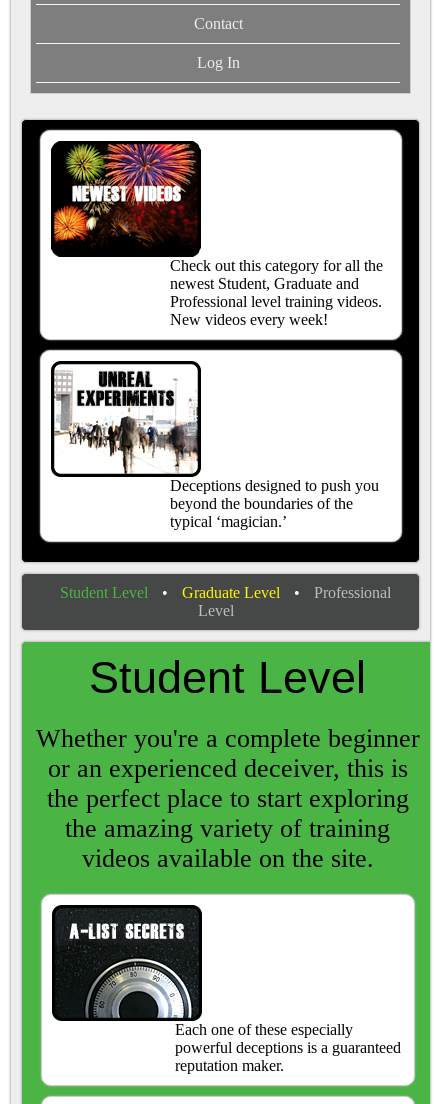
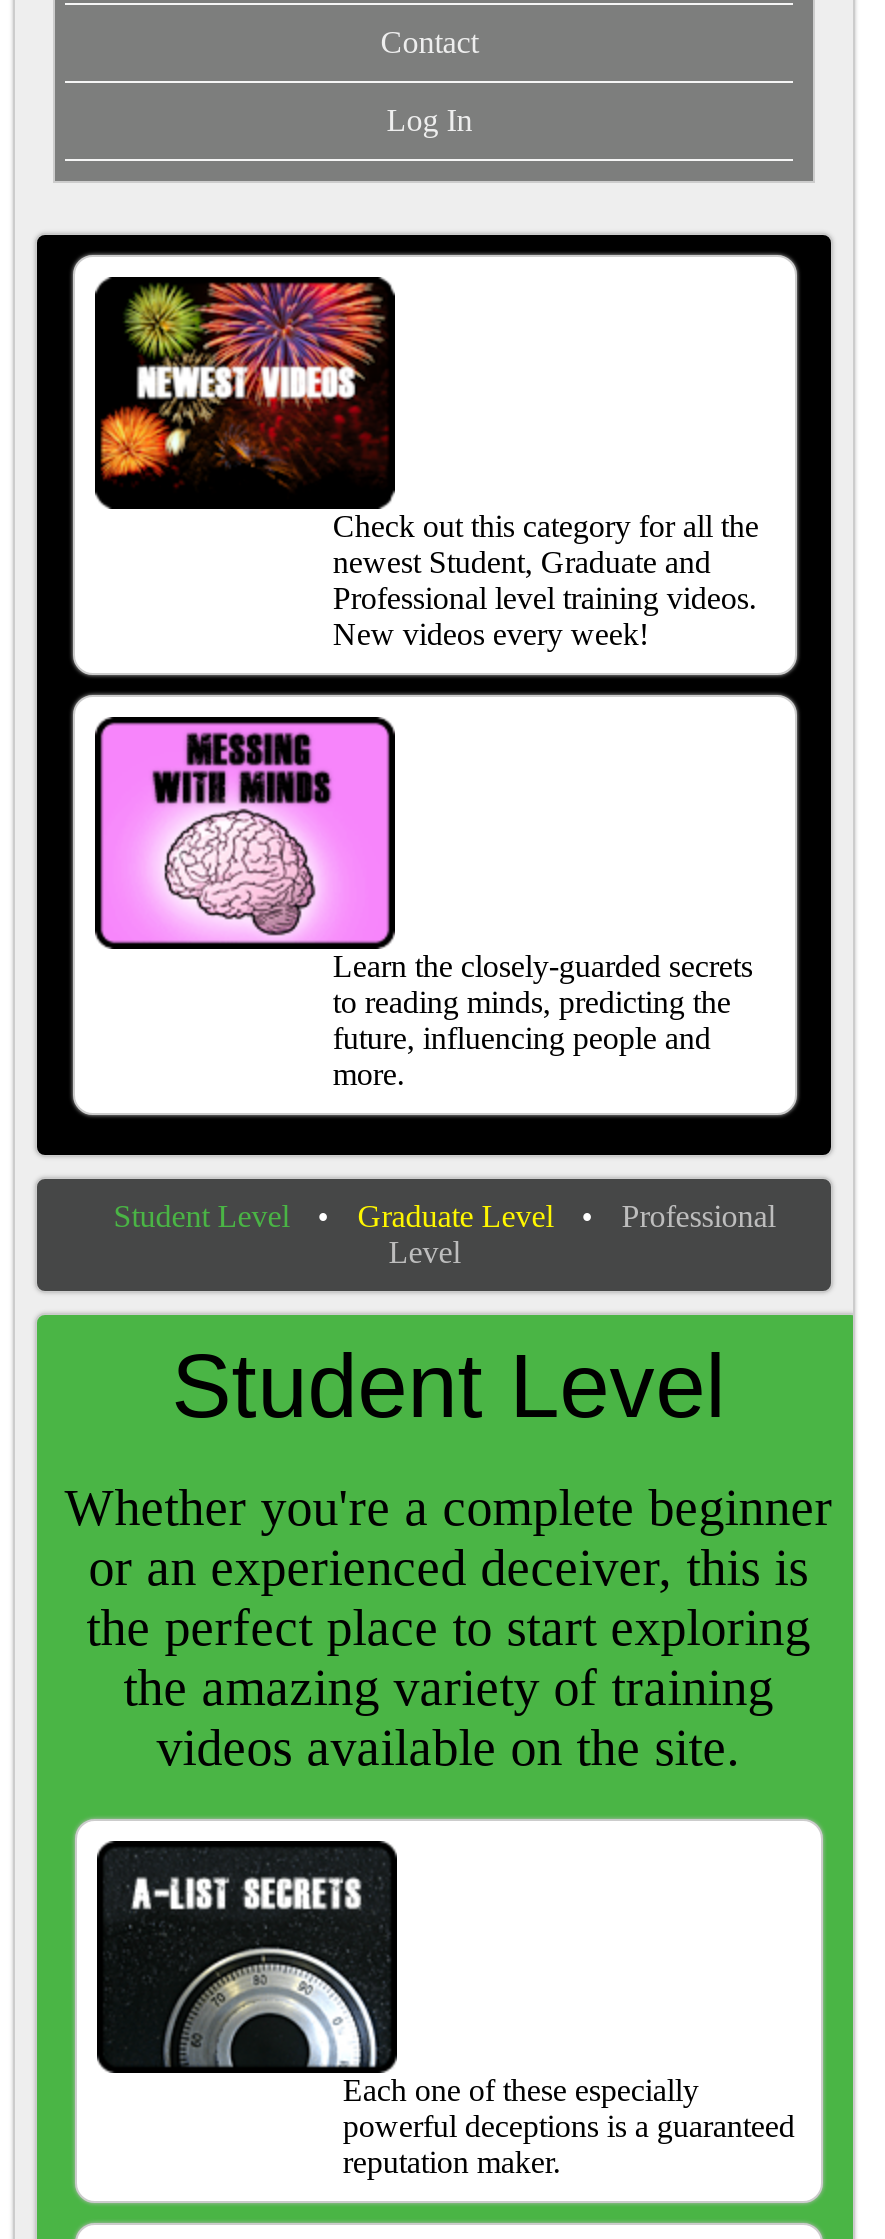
- [image]
- Deceptions designed to push you
- beyond the boundaries of the
- typical ‘magician.’
+ [image]
+ Learn the closely-guarded secrets
+ to reading minds, predicting the
+ future, influencing people and
+ more.
